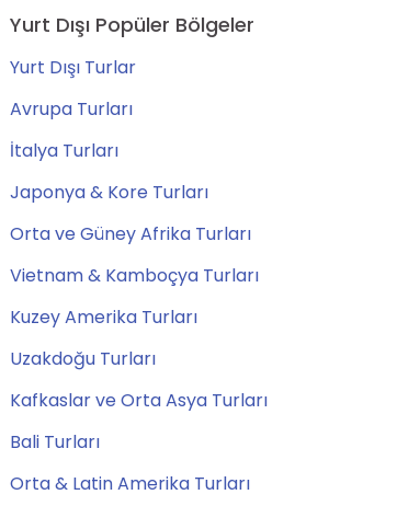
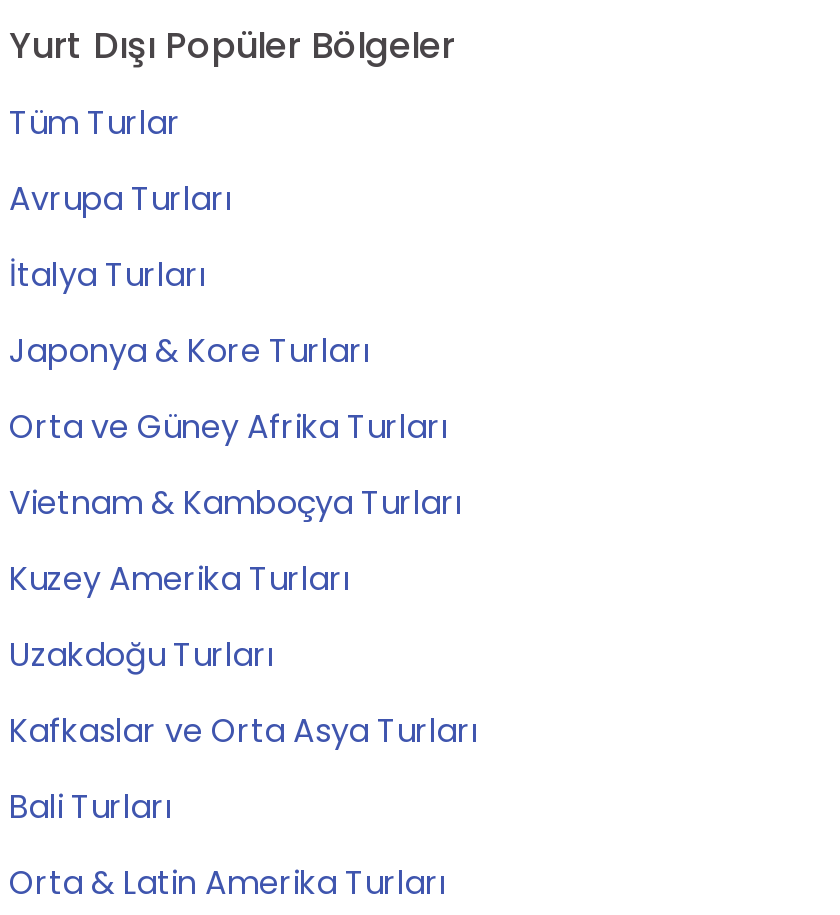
- Yurt Dışı Turlar
+ Tüm Turlar
